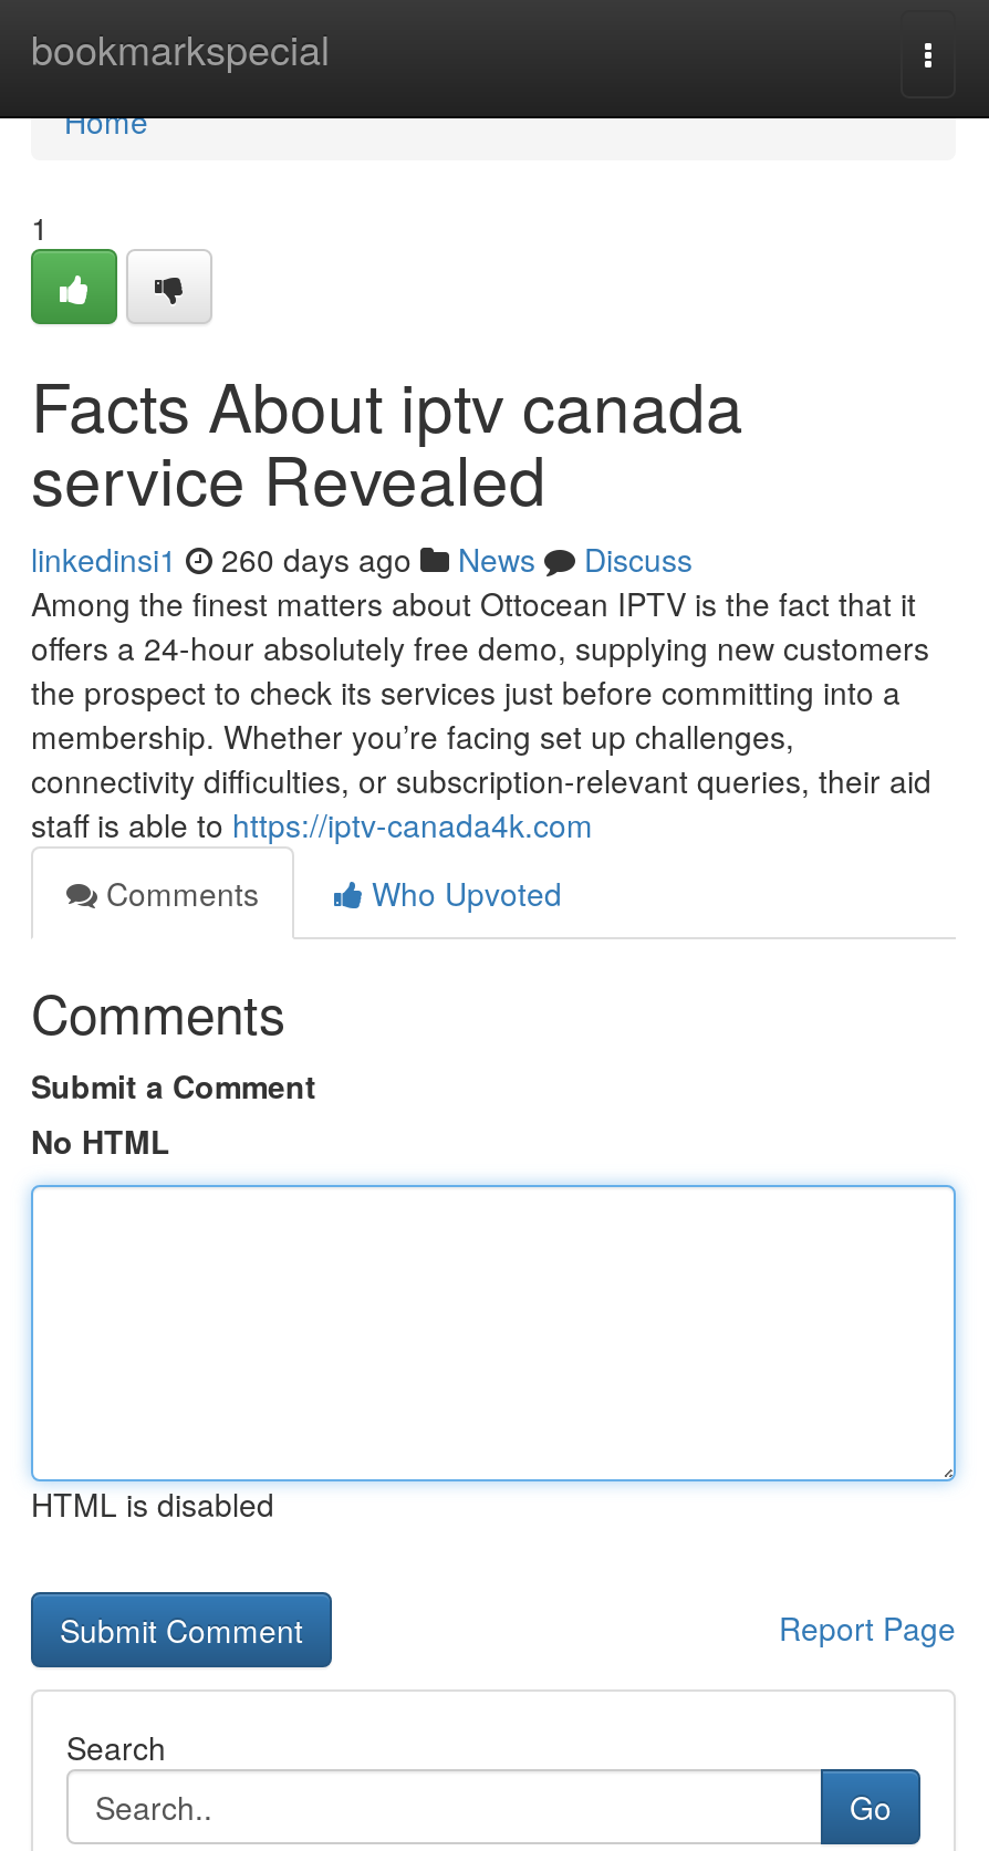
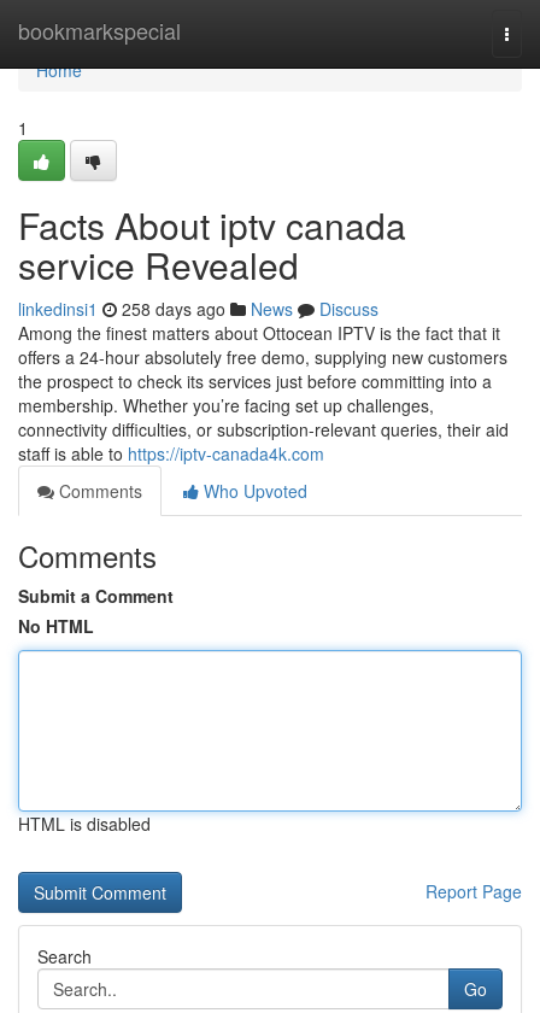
- linkedinsi1 260 days ago News Discuss
+ linkedinsi1 258 days ago News Discuss
